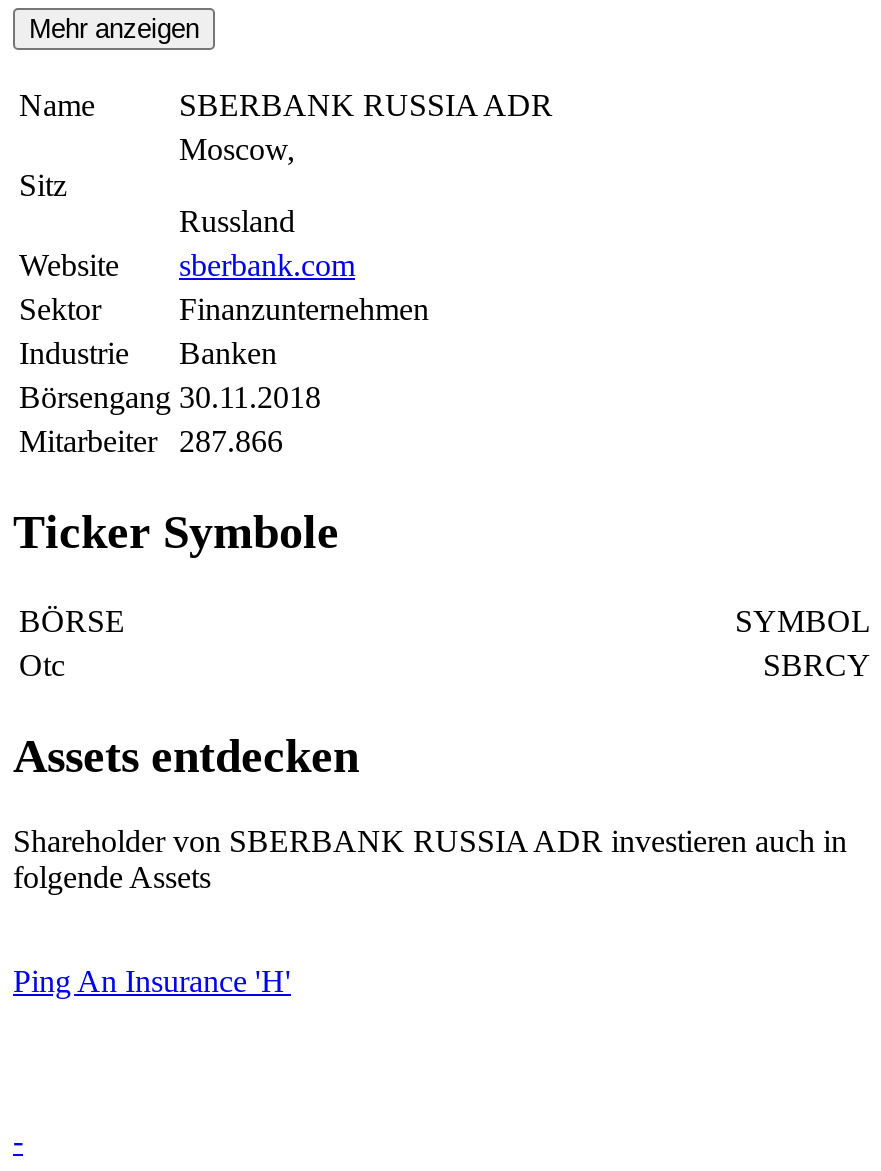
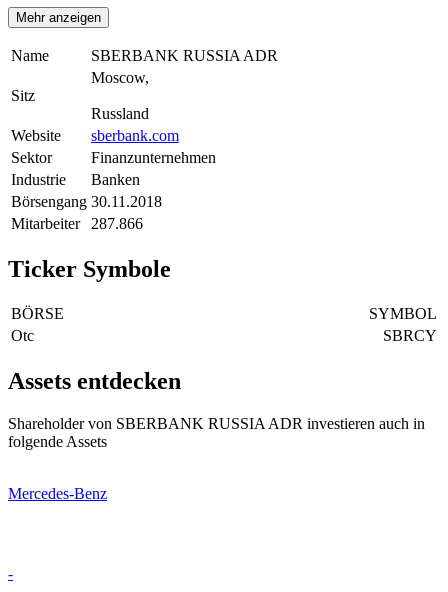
- Ping An Insurance 'H'
+ Mercedes-Benz
